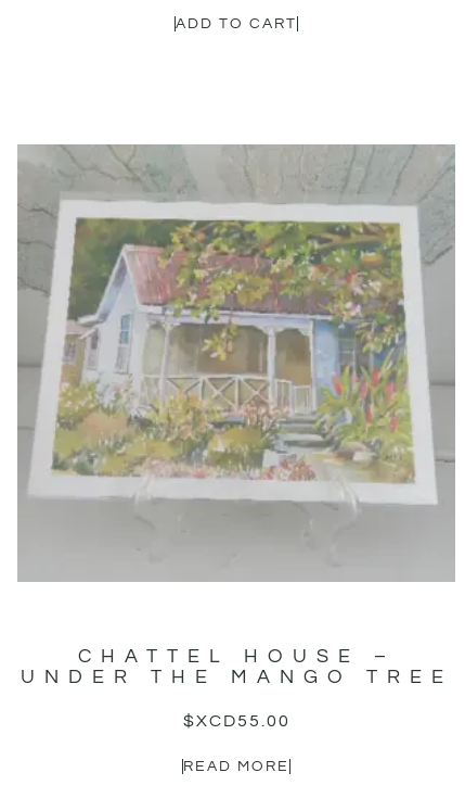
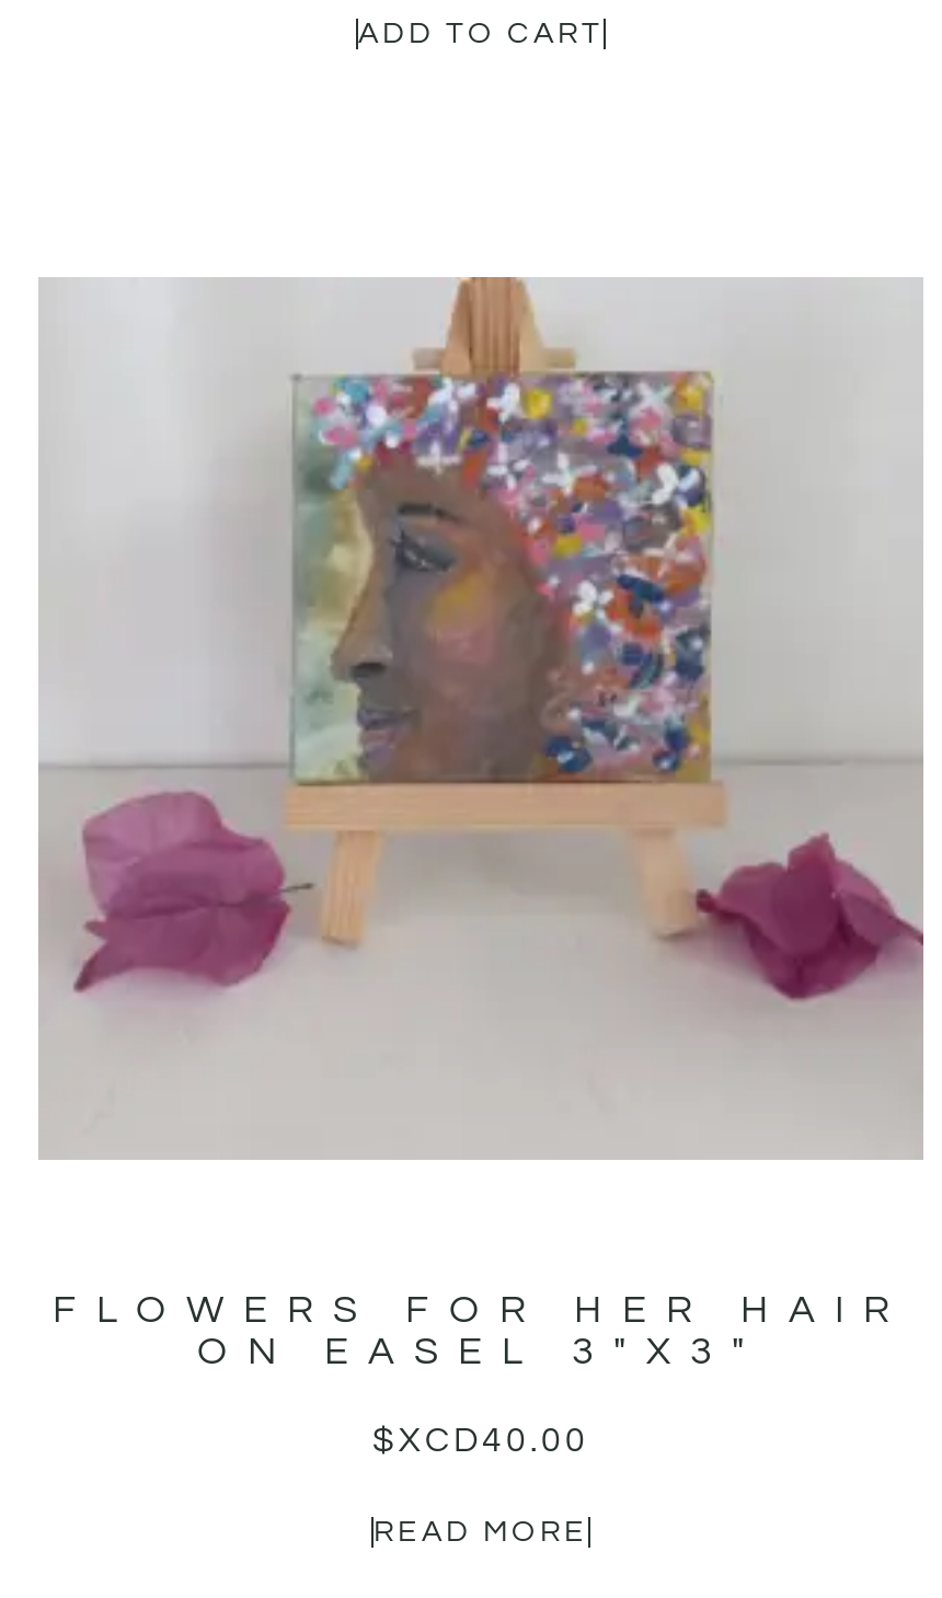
- [image]
+ [image]

- CHATTEL HOUSE –
- UNDER THE MANGO TREE
+ FLOWERS FOR HER HAIR
+ ON EASEL 3″X3″

- $XCD 55.00
+ $XCD 40.00
